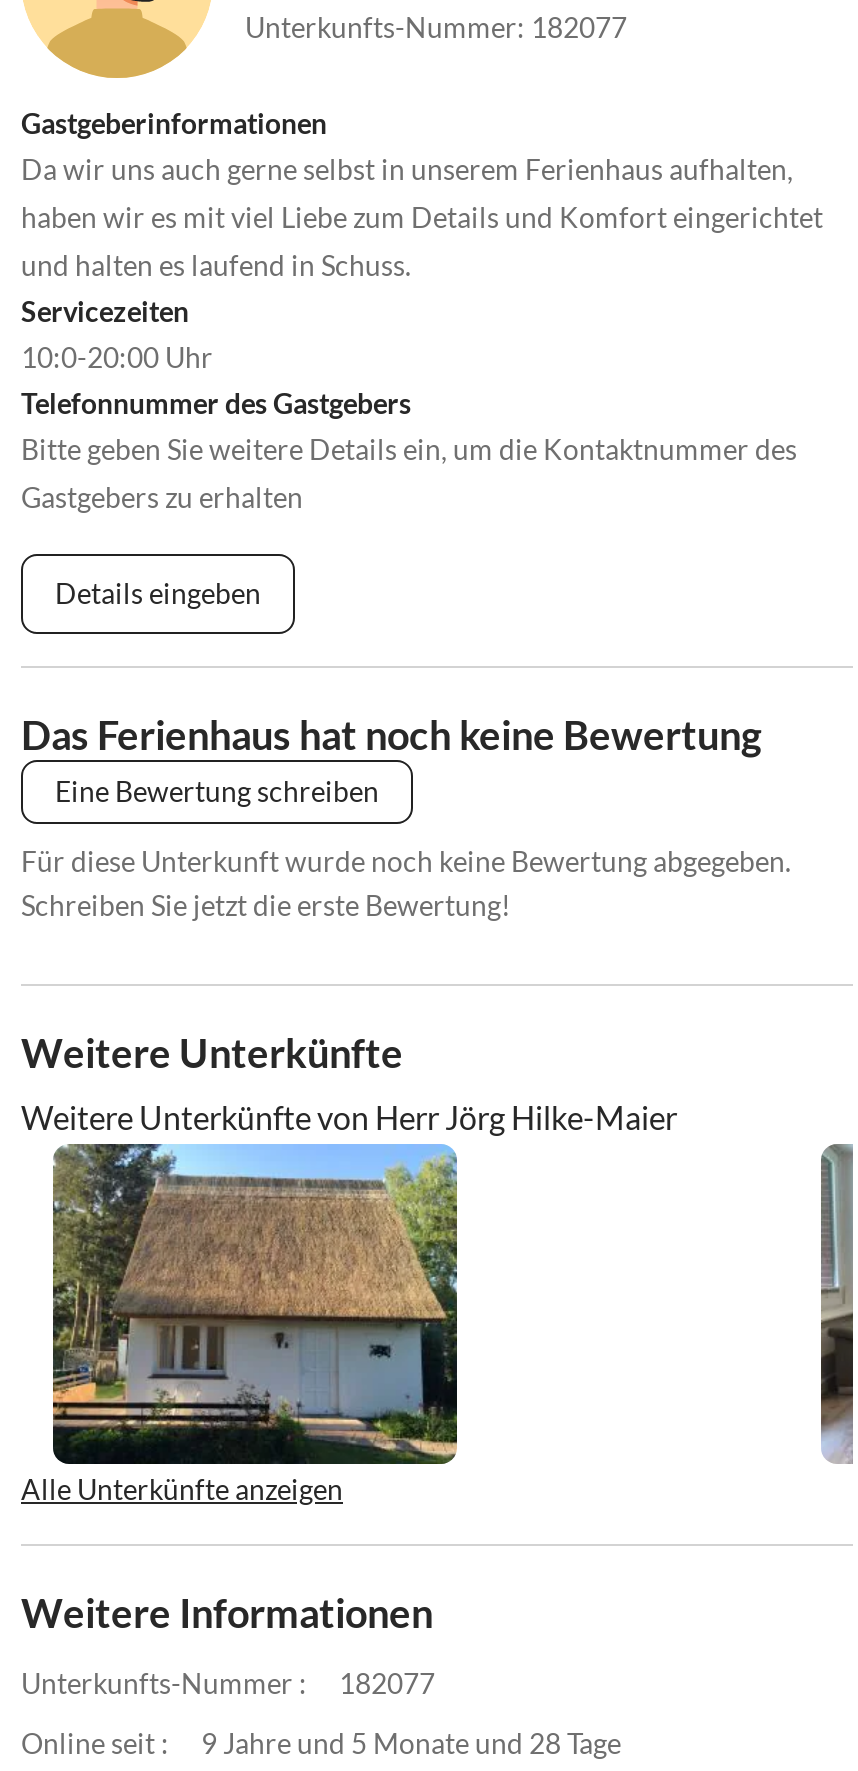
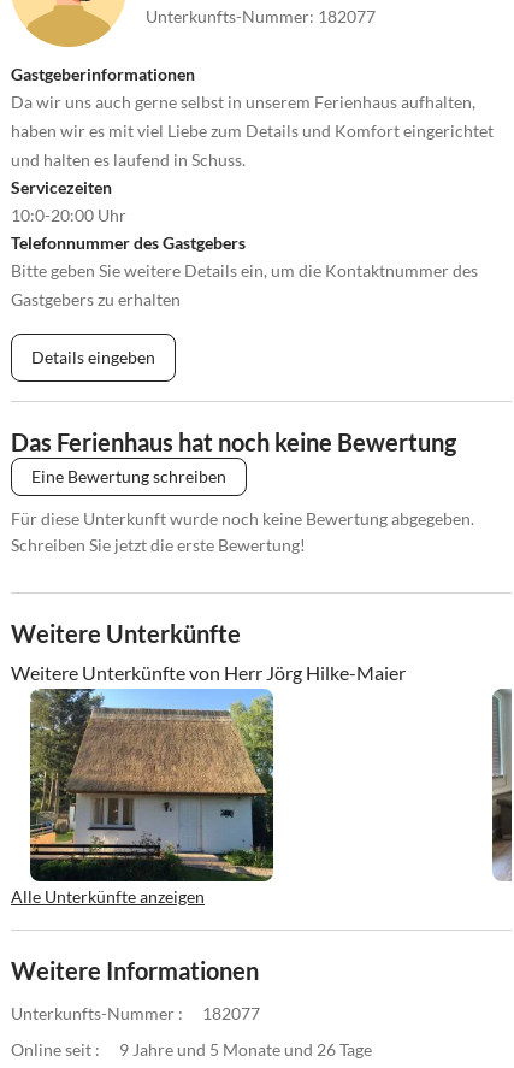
- 9 Jahre und 5 Monate und 28 Tage
+ 9 Jahre und 5 Monate und 26 Tage
